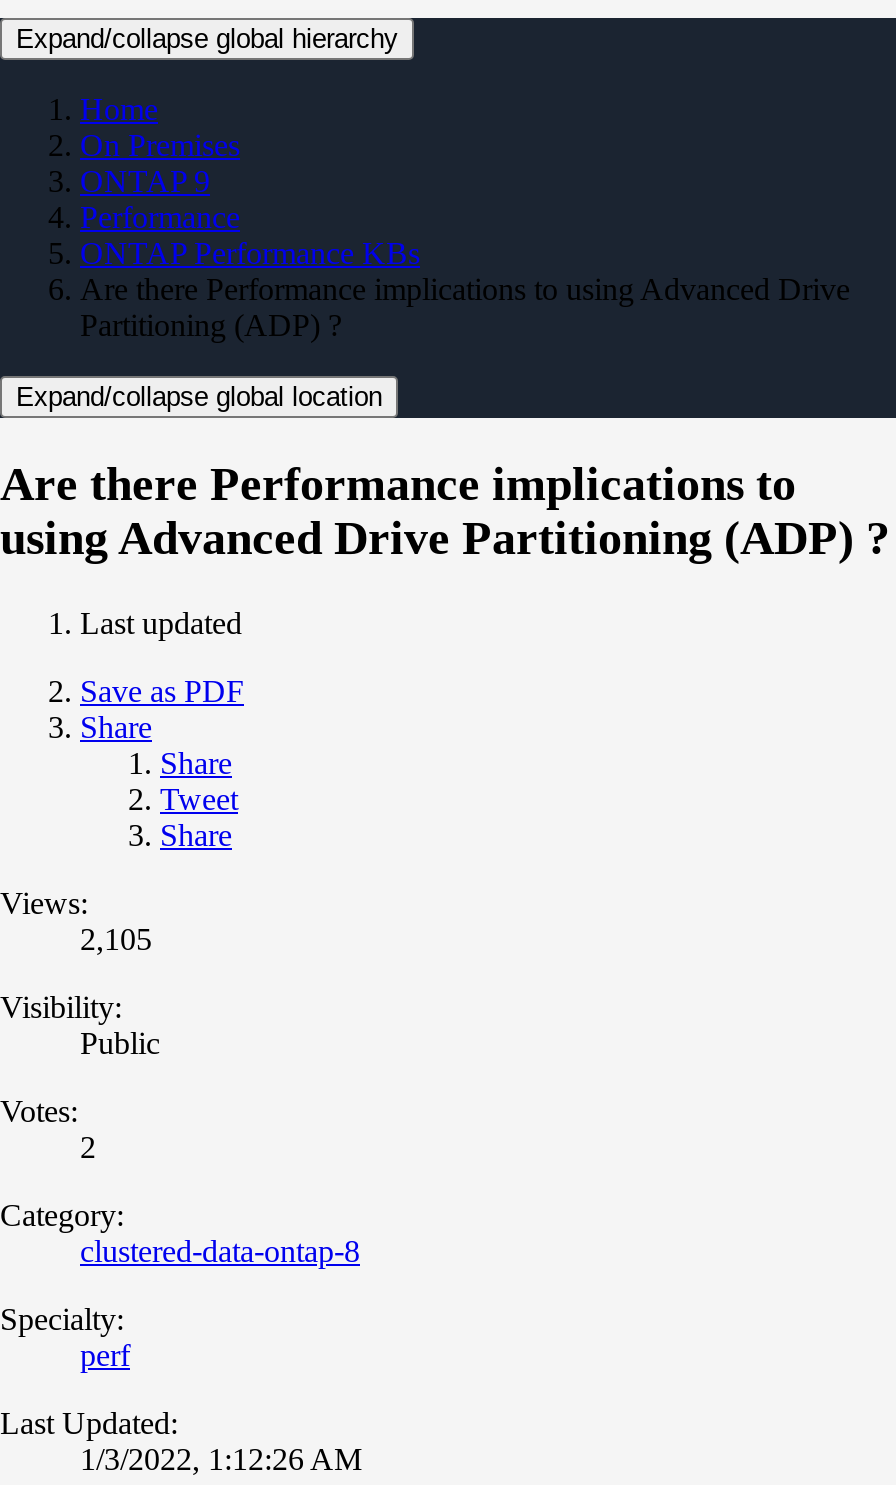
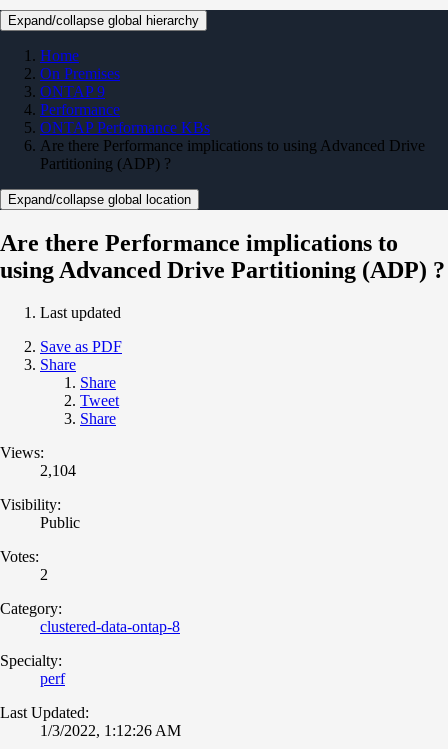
- 2,105
+ 2,104
